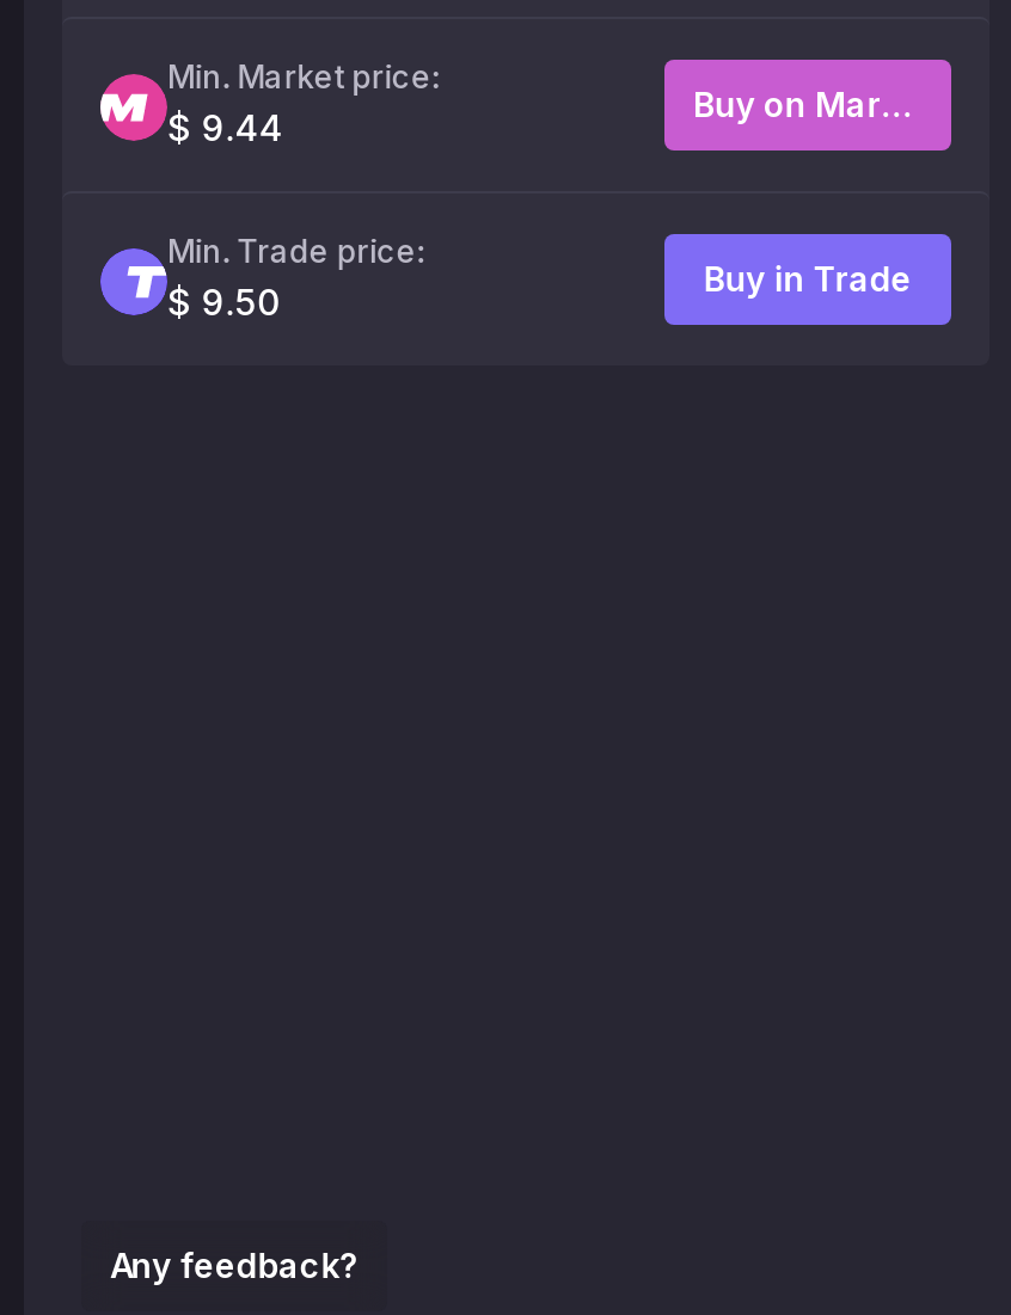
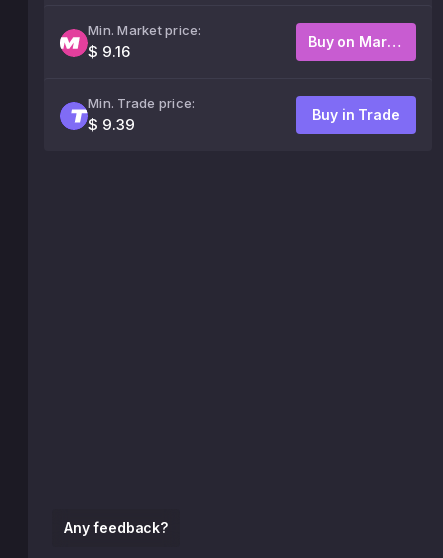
- $ 9.44
+ $ 9.16

- $ 9.50
+ $ 9.39
